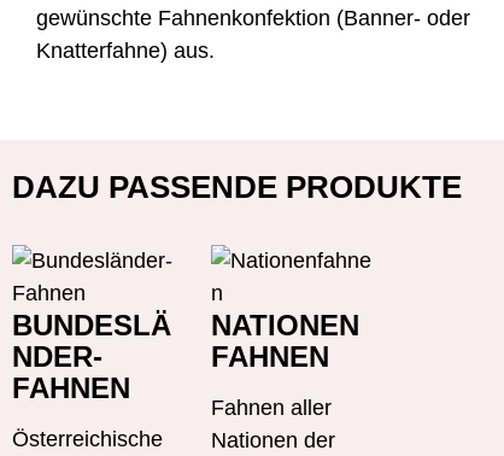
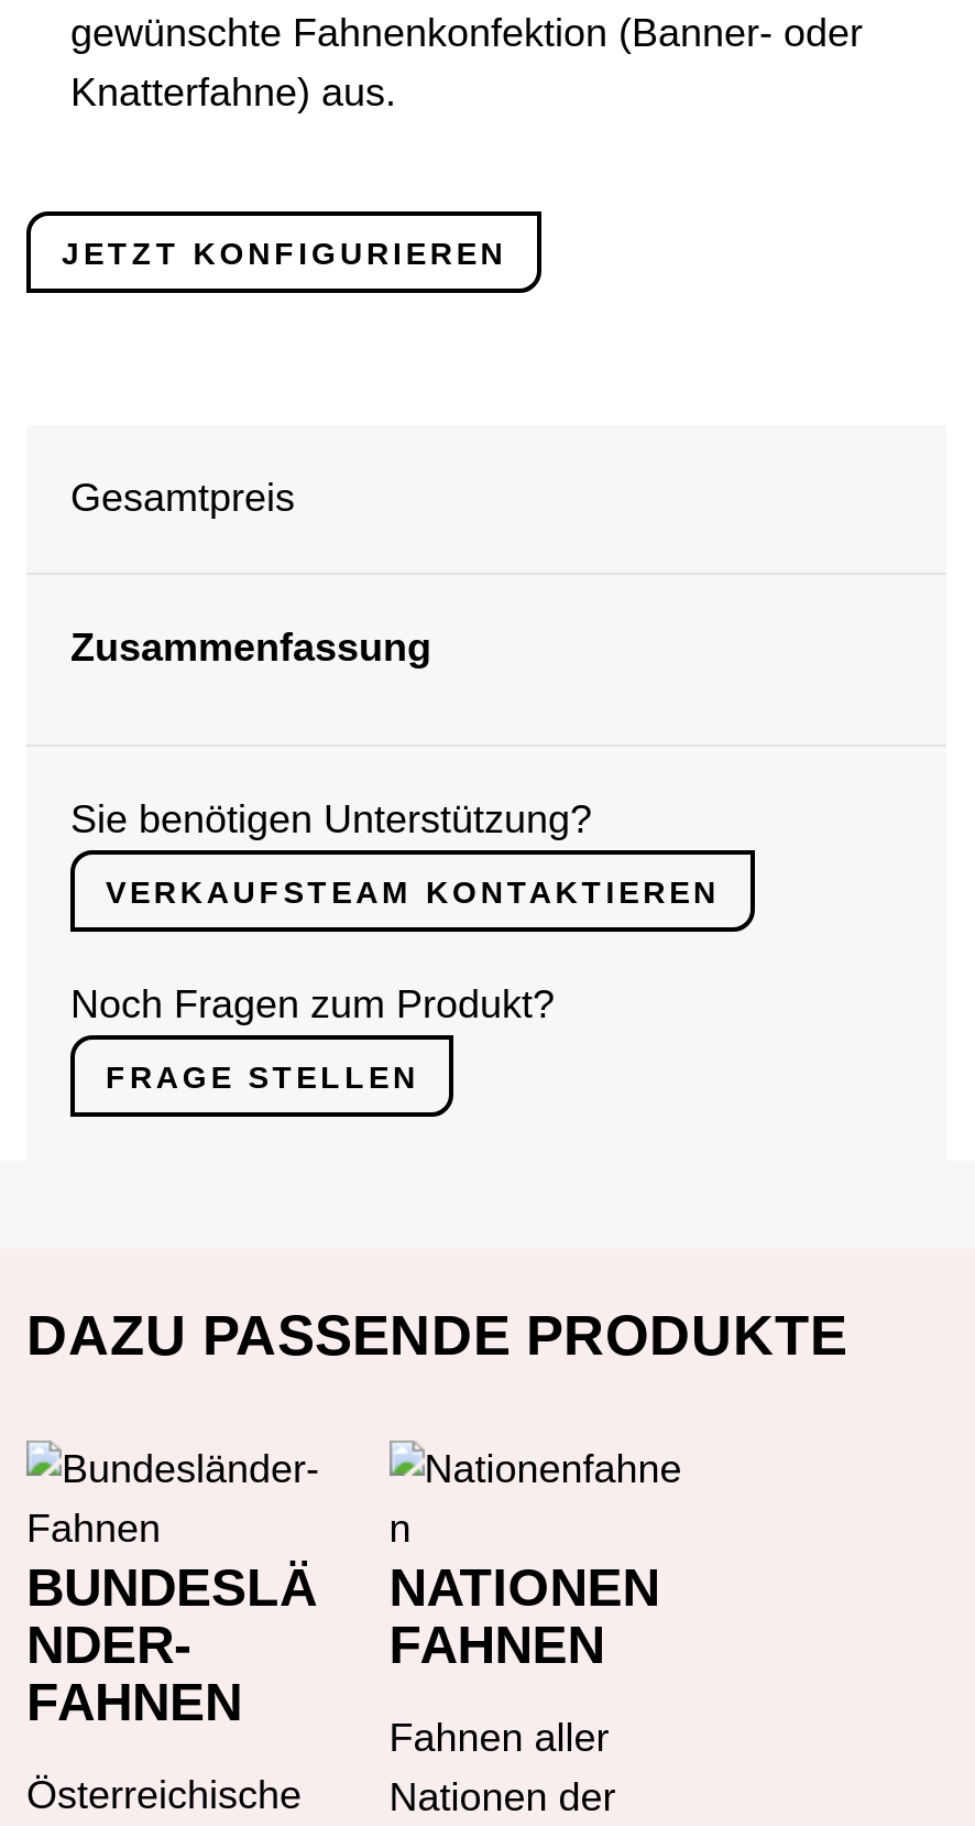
+ JETZT KONFIGURIEREN

+ Gesamtpreis
+ Zusammenfassung

+ Sie benötigen Unterstützung?
+ VERKAUFSTEAM KONTAKTIEREN
+ Noch Fragen zum Produkt?
+ FRAGE STELLEN
